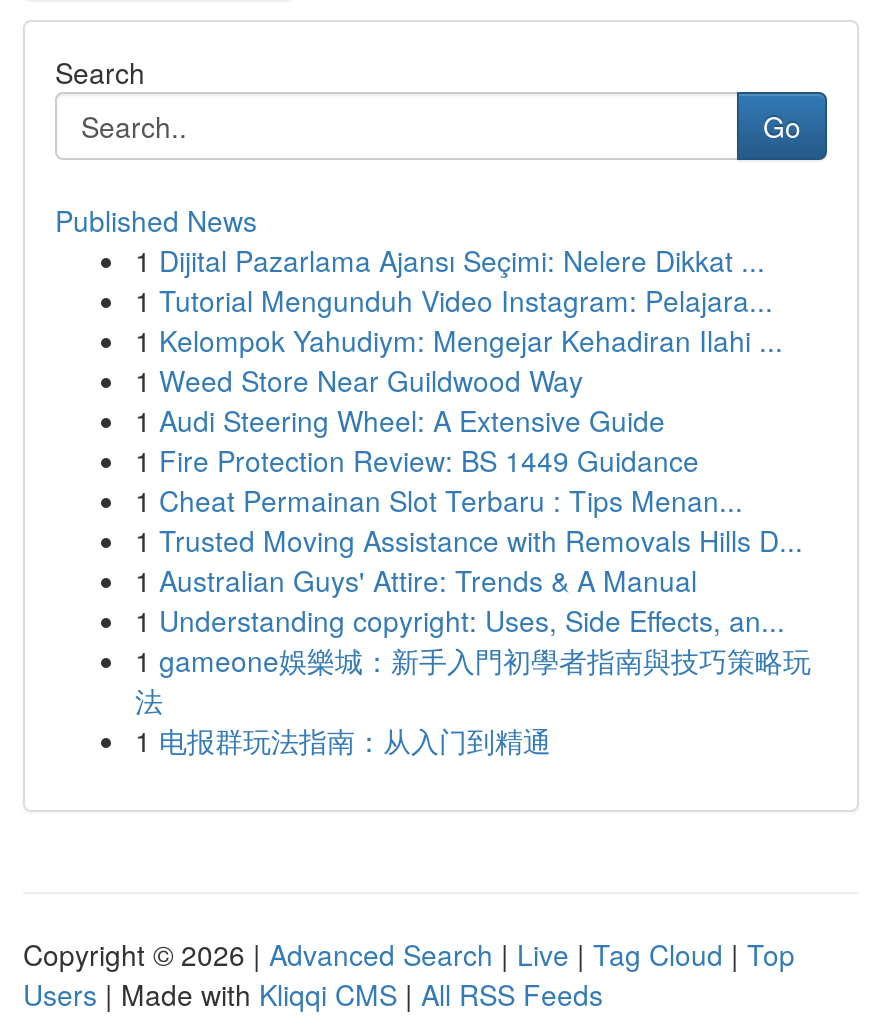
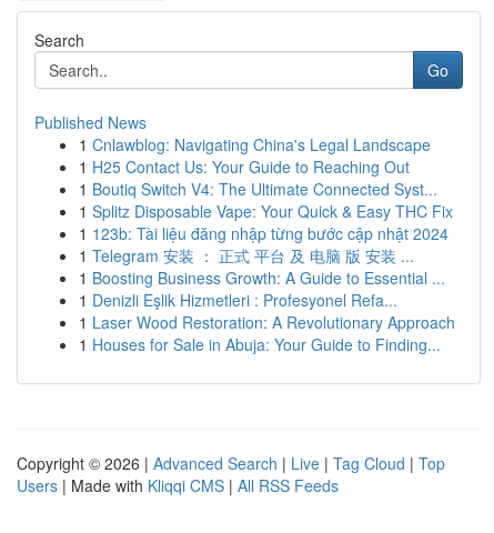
- 1 Dijital Pazarlama Ajansı Seçimi: Nelere Dikkat ...
- 1 Tutorial Mengunduh Video Instagram: Pelajara...
- 1 Kelompok Yahudiym: Mengejar Kehadiran Ilahi ...
- 1 Weed Store Near Guildwood Way
- 1 Audi Steering Wheel: A Extensive Guide
- 1 Fire Protection Review: BS 1449 Guidance
- 1 Cheat Permainan Slot Terbaru : Tips Menan...
- 1 Trusted Moving Assistance with Removals Hills D...
- 1 Australian Guys' Attire: Trends & A Manual
- 1 Understanding copyright: Uses, Side Effects, an...
- 1 gameone娛樂城：新手入門初學者指南與技巧策略玩
- 法
- 1 电报群玩法指南：从入门到精通
+ 1 Cnlawblog: Navigating China's Legal Landscape
+ 1 H25 Contact Us: Your Guide to Reaching Out
+ 1 Boutiq Switch V4: The Ultimate Connected Syst...
+ 1 Splitz Disposable Vape: Your Quick & Easy THC Fix
+ 1 123b: Tài liệu đăng nhập từng bước cập nhật 2024
+ 1 Telegram 安装 ： 正式 平台 及 电脑 版 安装 ...
+ 1 Boosting Business Growth: A Guide to Essential ...
+ 1 Denizli Eşlik Hizmetleri : Profesyonel Refa...
+ 1 Laser Wood Restoration: A Revolutionary Approach
+ 1 Houses for Sale in Abuja: Your Guide to Finding...
